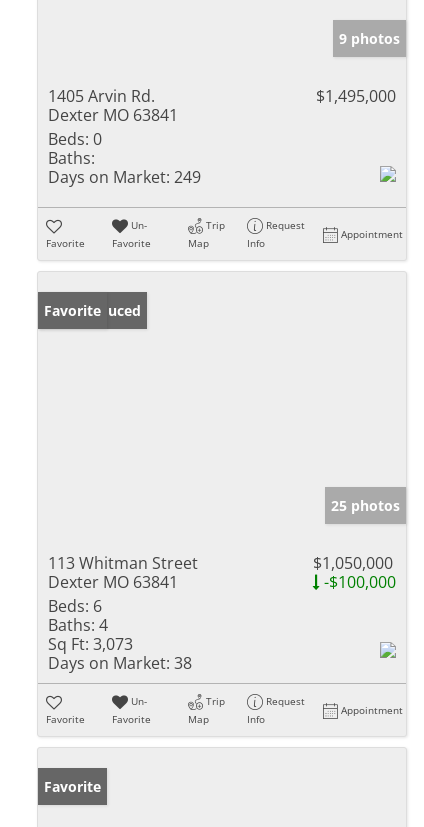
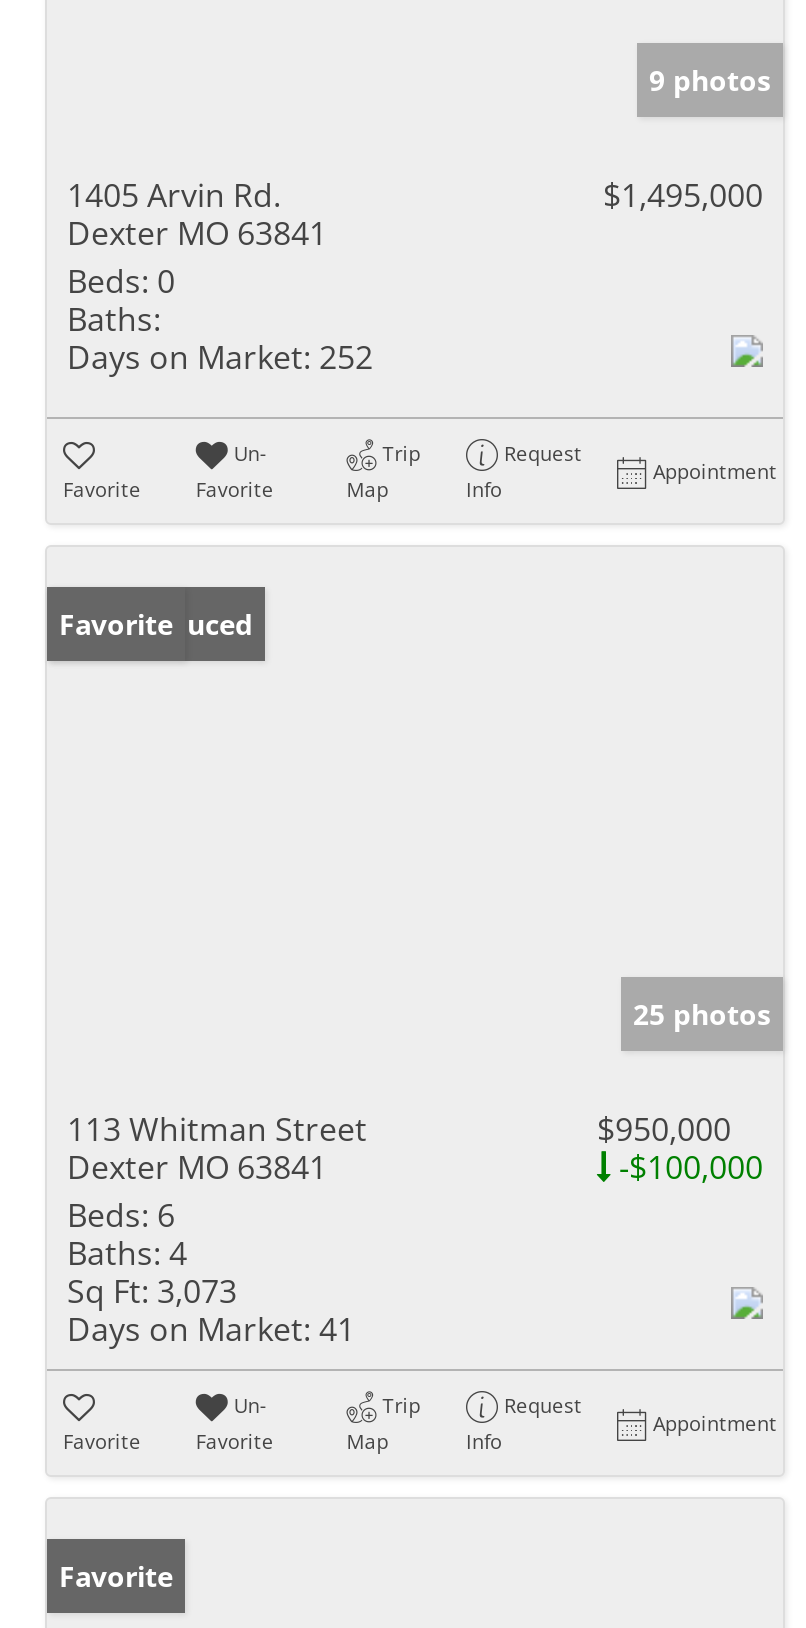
- Days on Market: 249
+ Days on Market: 252

- $1,050,000
+ $950,000

- Days on Market: 38
+ Days on Market: 41
